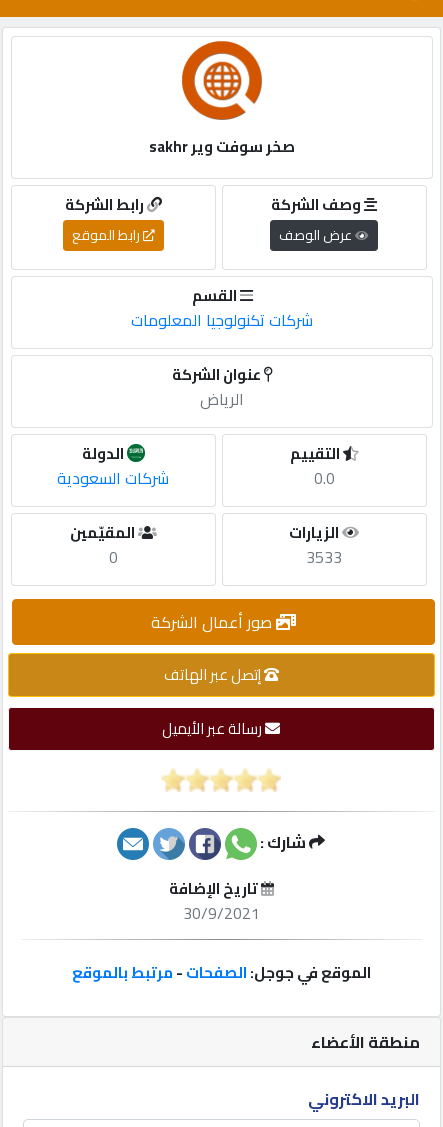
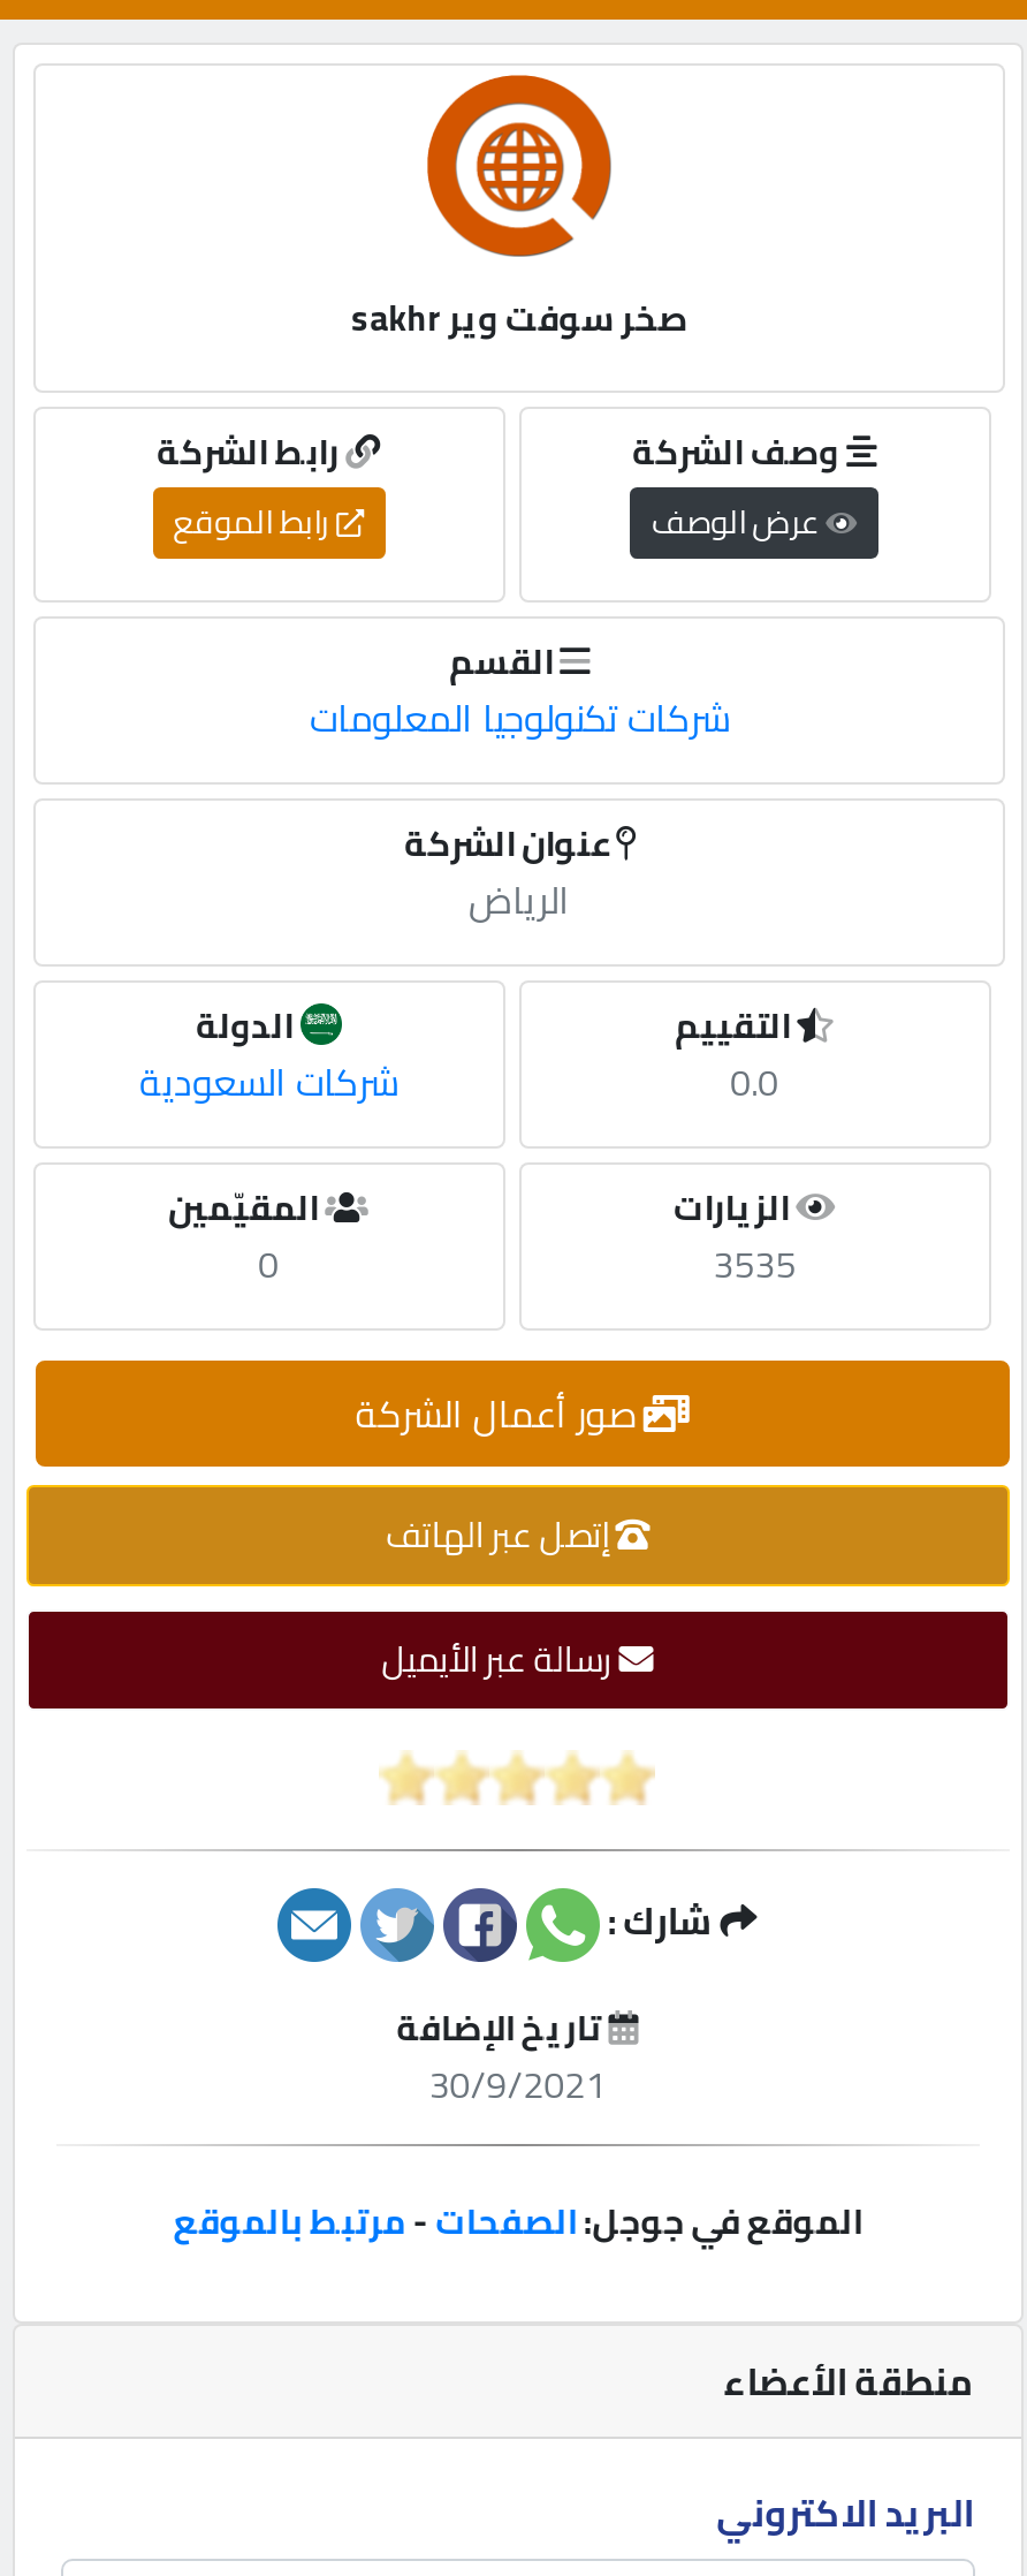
- 3533
+ 3535
